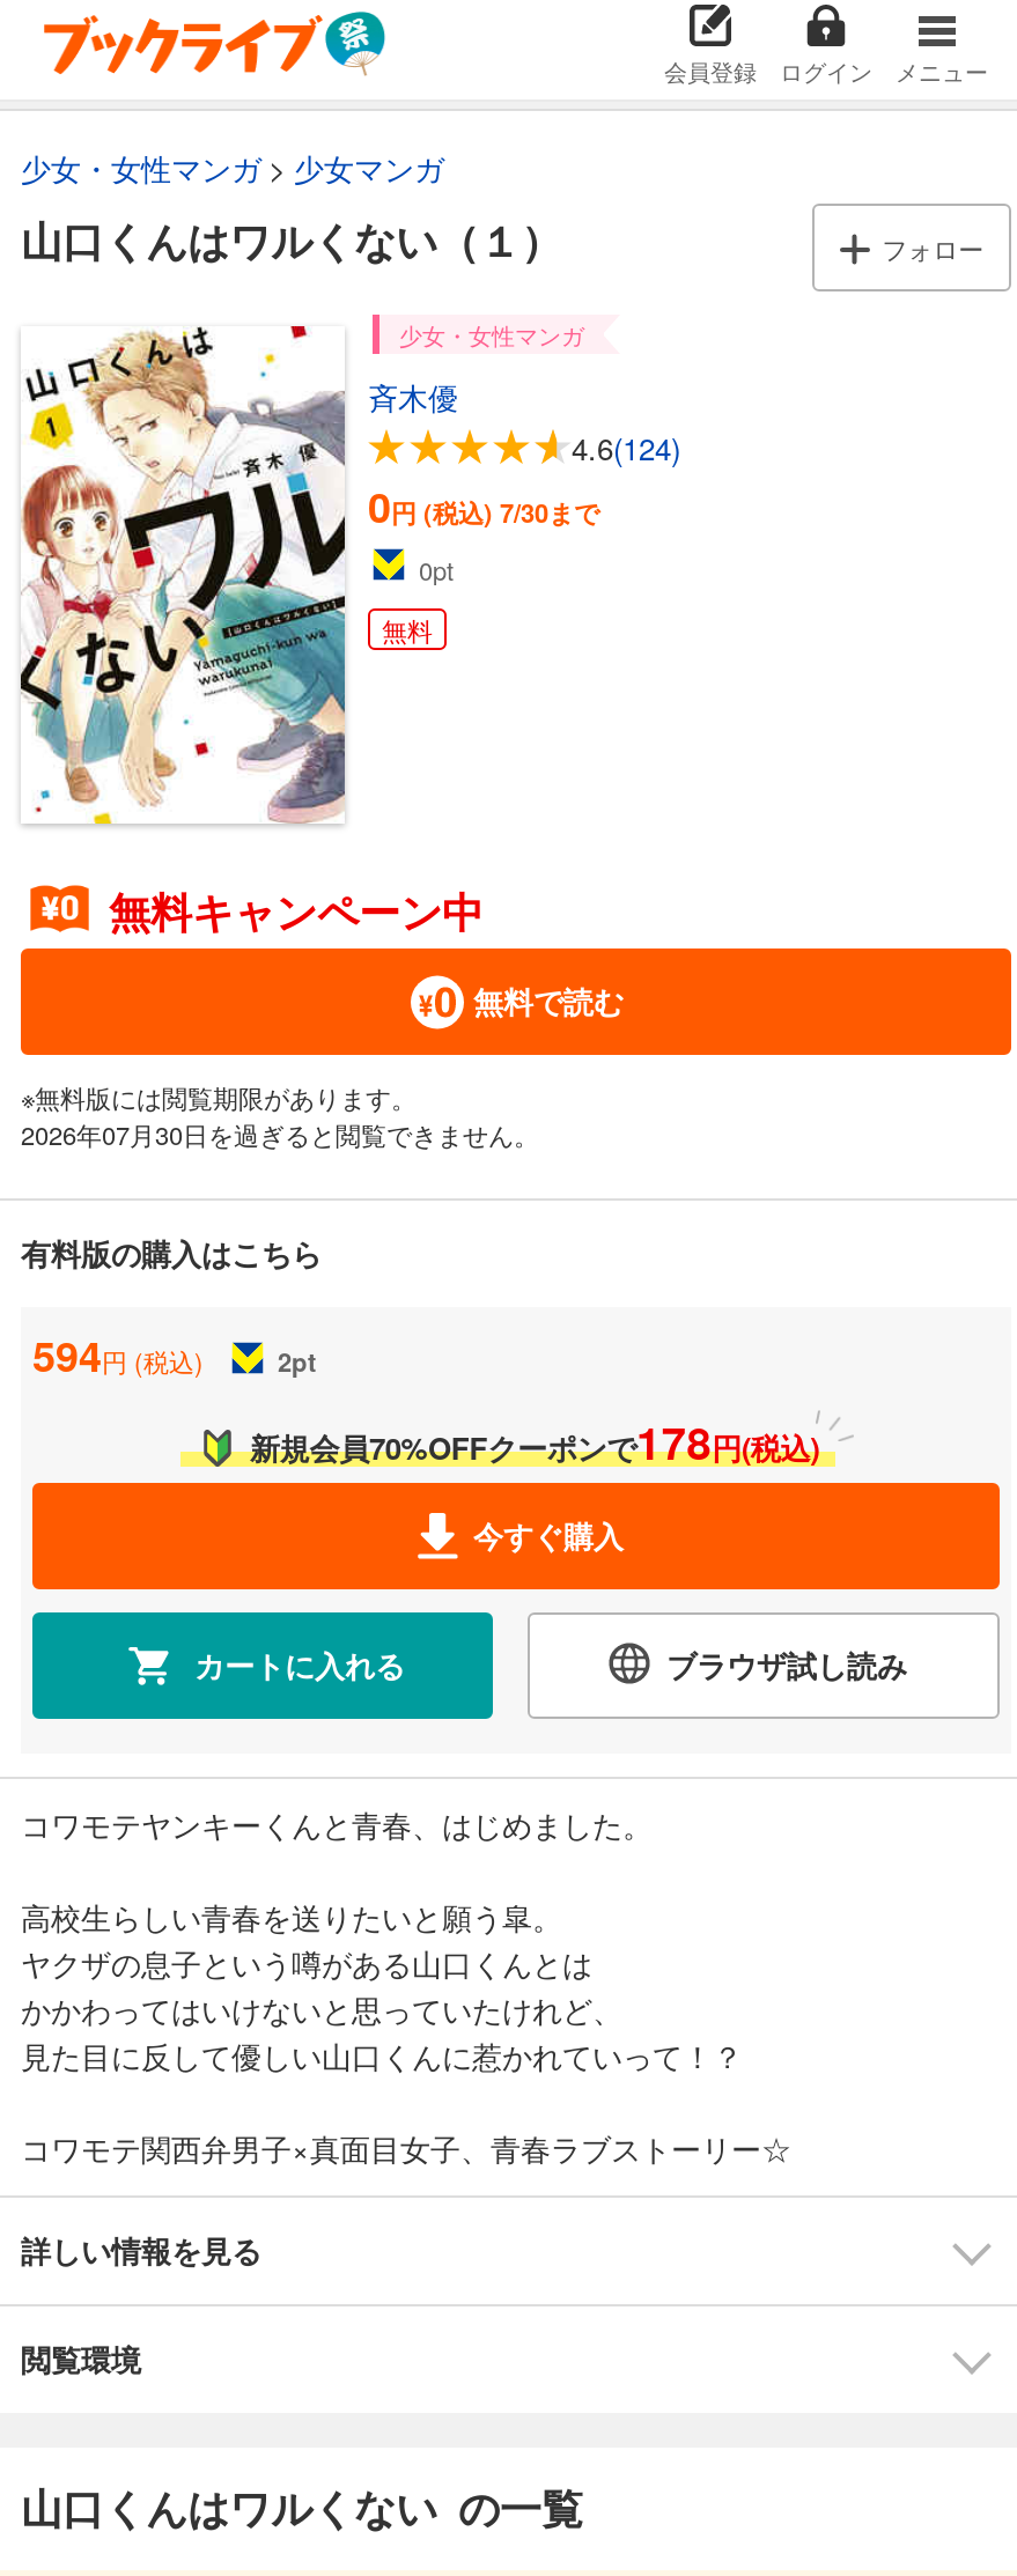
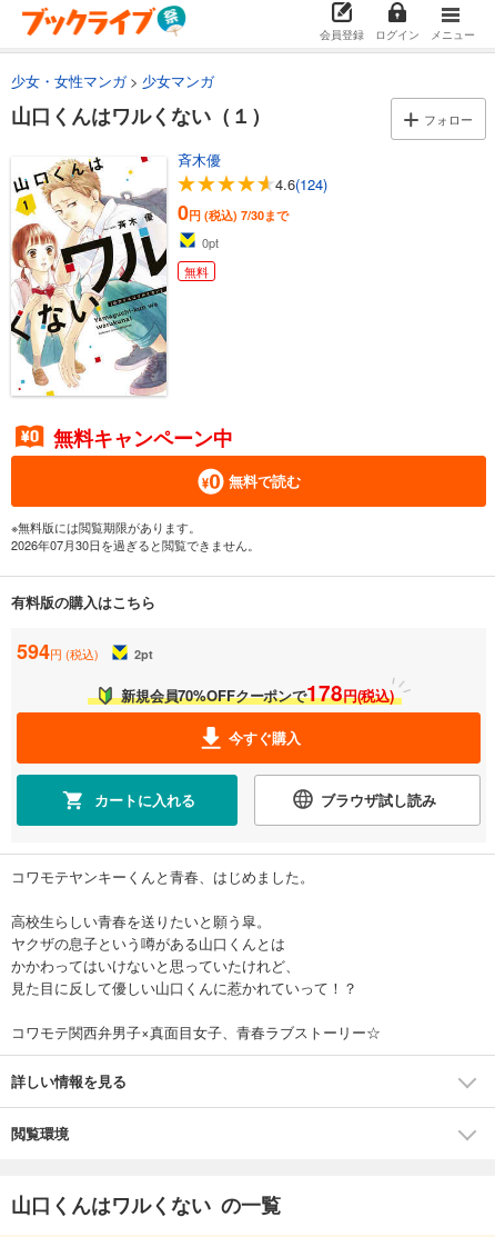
- 少女・女性マンガ

moved up: 斉木優 | 4.6(124) | 0円 (税込)7/30まで | 0pt | 無料

- [image]
+ [image]
